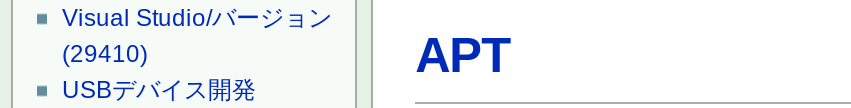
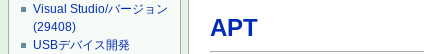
- (29410)
+ (29408)
